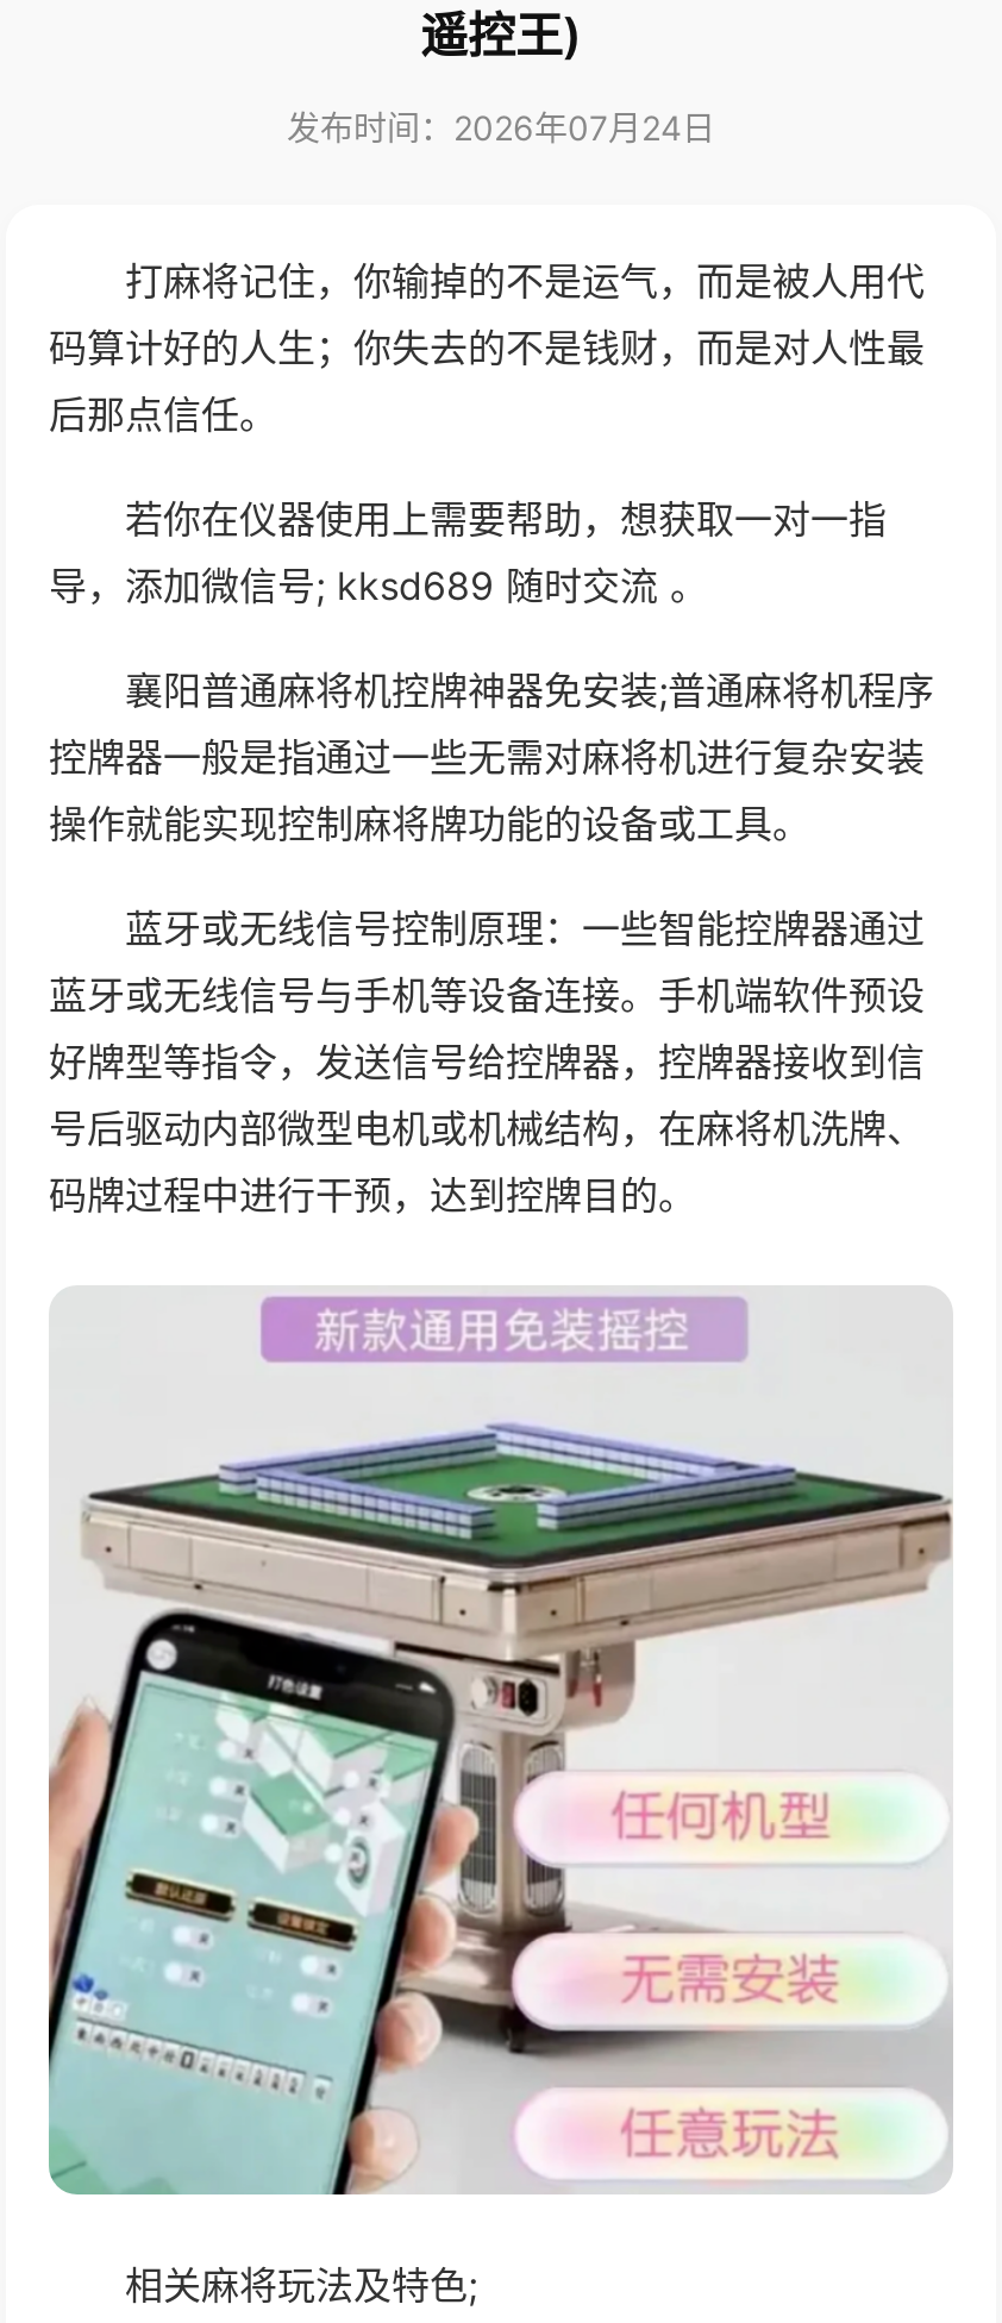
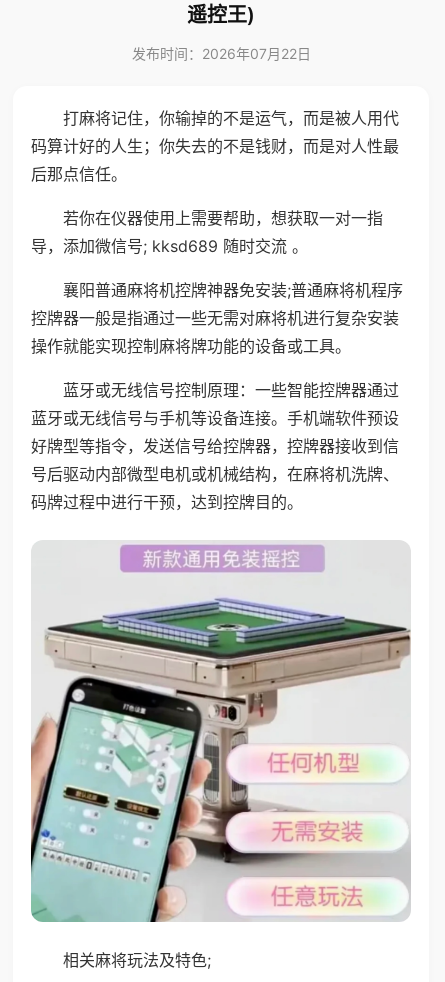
- 发布时间：2026年07月24日
+ 发布时间：2026年07月22日
